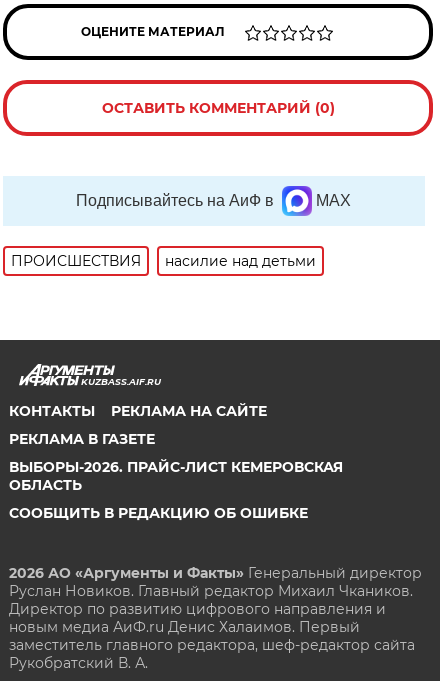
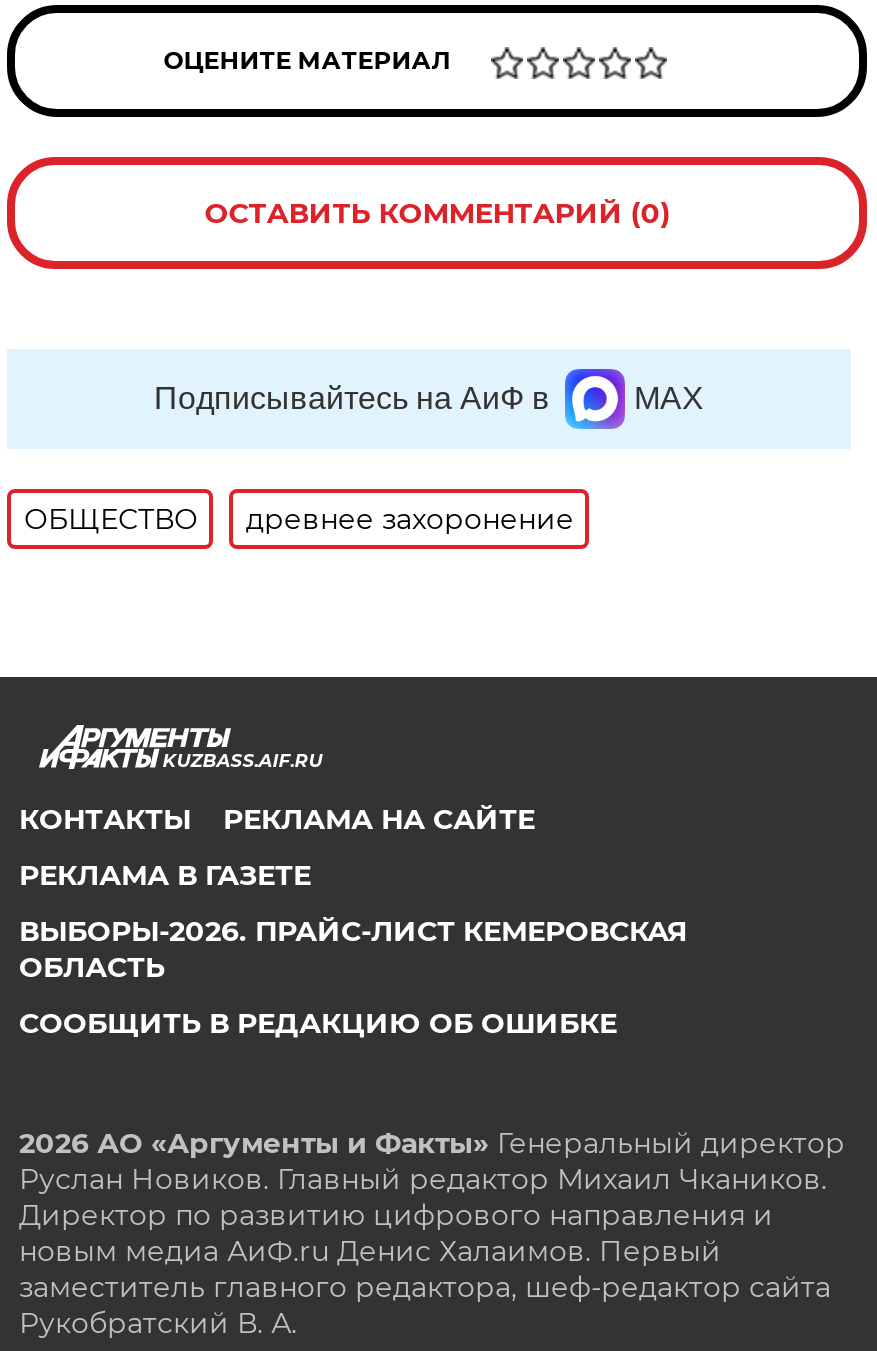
- ПРОИСШЕСТВИЯ
- насилие над детьми
+ ОБЩЕСТВО
+ древнее захоронение
